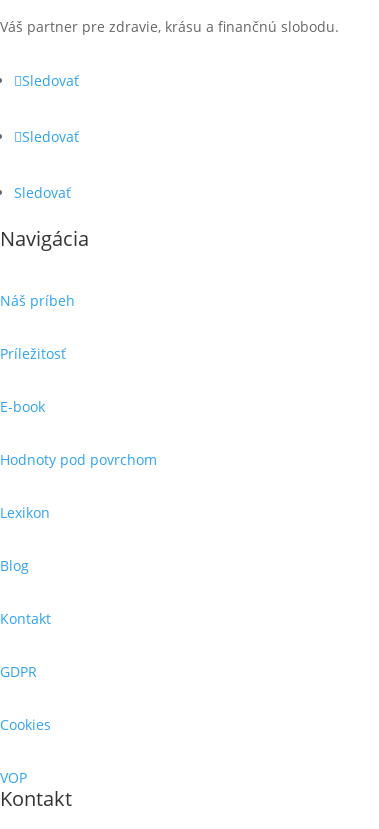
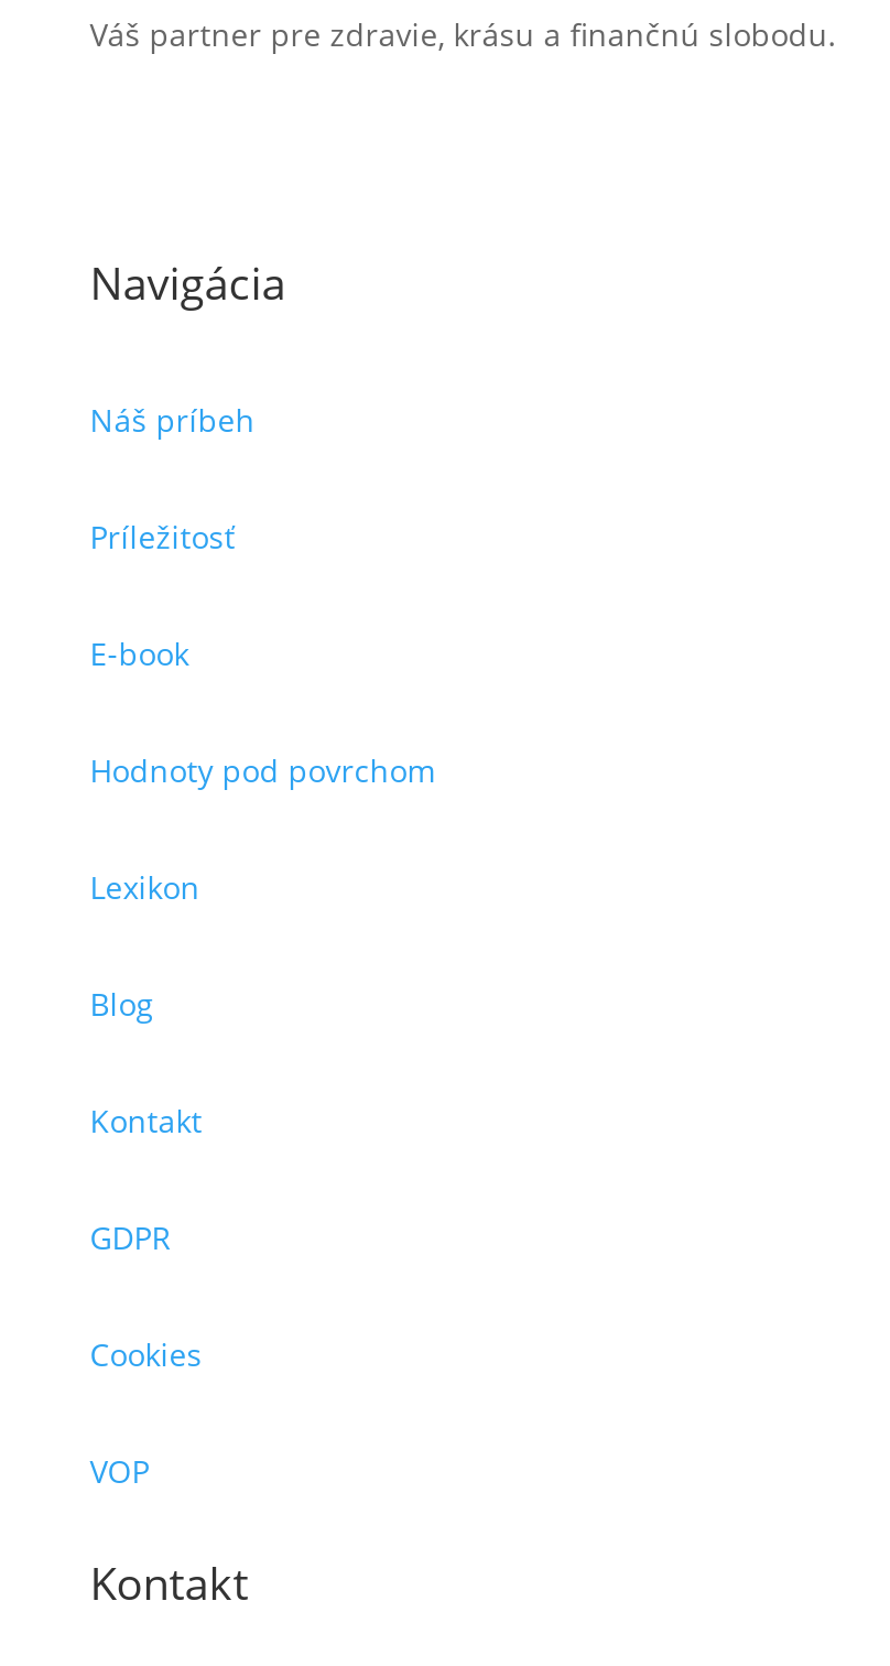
- Sledovať
- Sledovať
- Sledovať

moved up: Navigácia | Náš príbeh | Príležitosť | ... | Cookies | VOP
